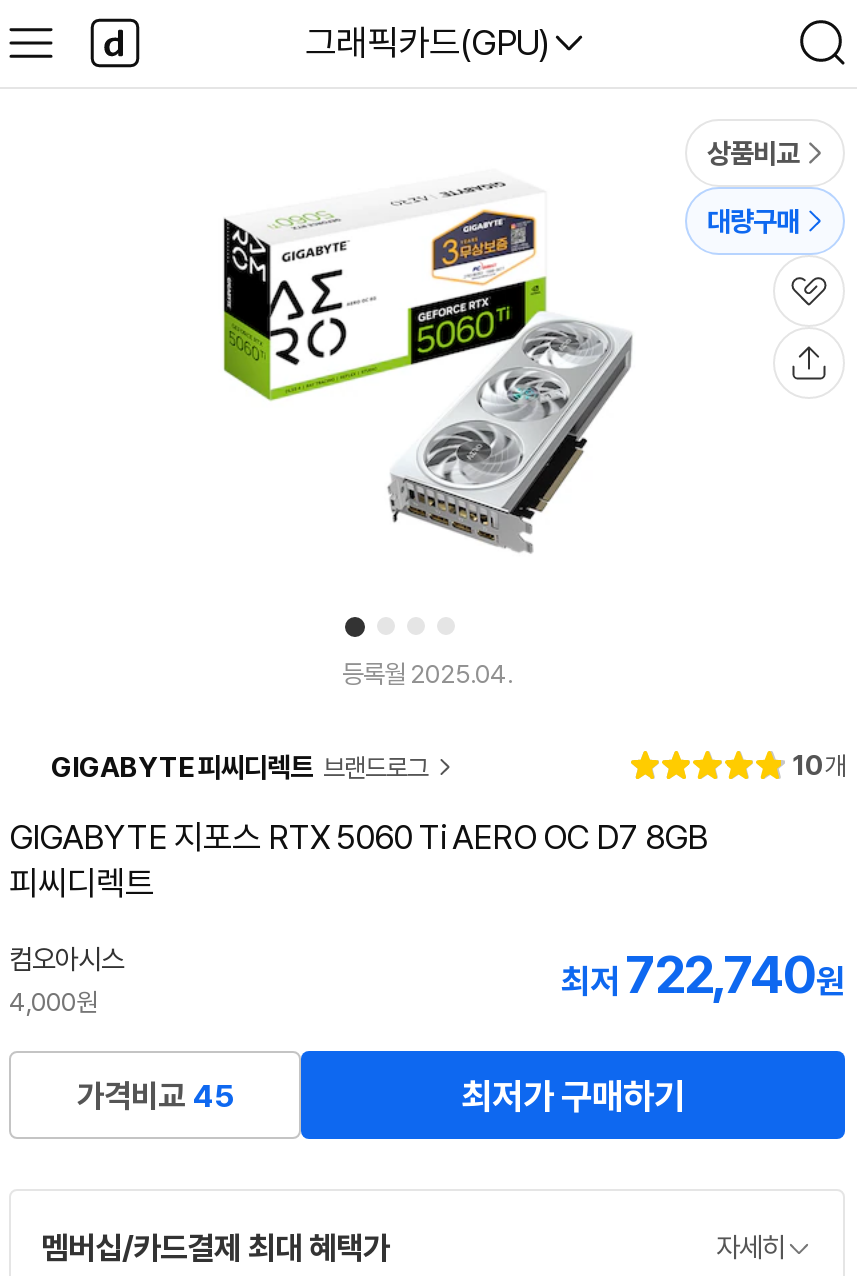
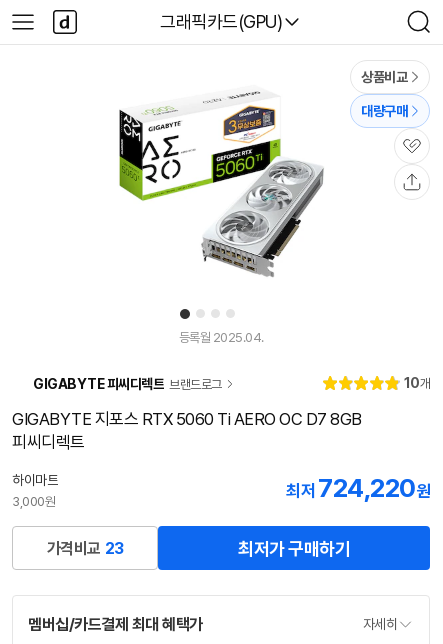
- 컴오아시스
- 4,000원
- 최저 722,740원
+ 하이마트
+ 3,000원
+ 최저 724,220원

- 가격비교 45
+ 가격비교 23
